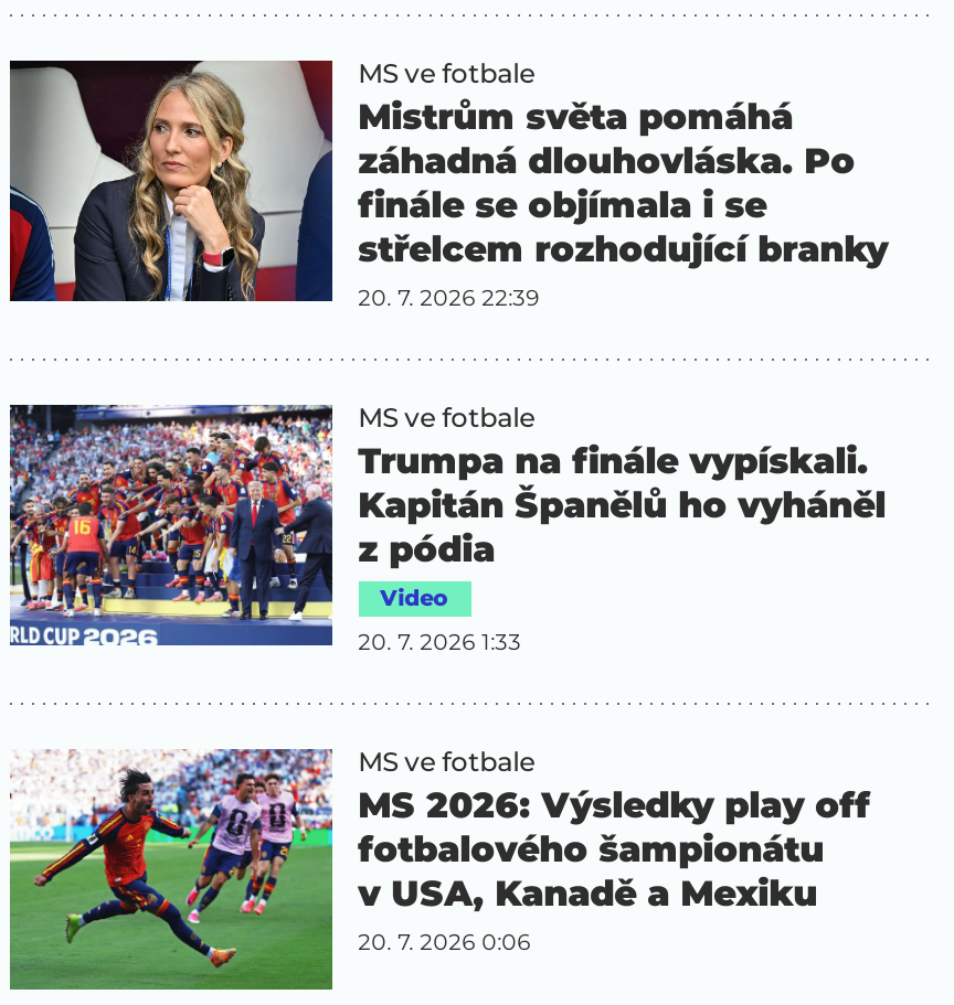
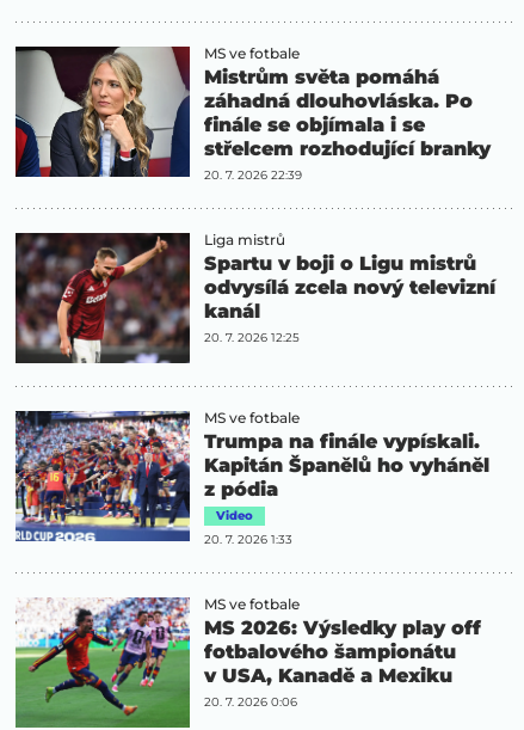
+ [image]
+ Liga mistrů
+ Spartu v boji o Ligu mistrů
+ odvysílá zcela nový televizní
+ kanál
+ 20. 7. 2026 12:25
